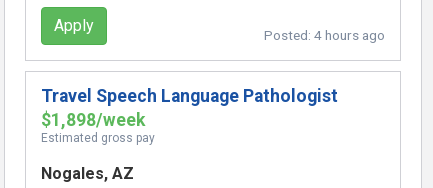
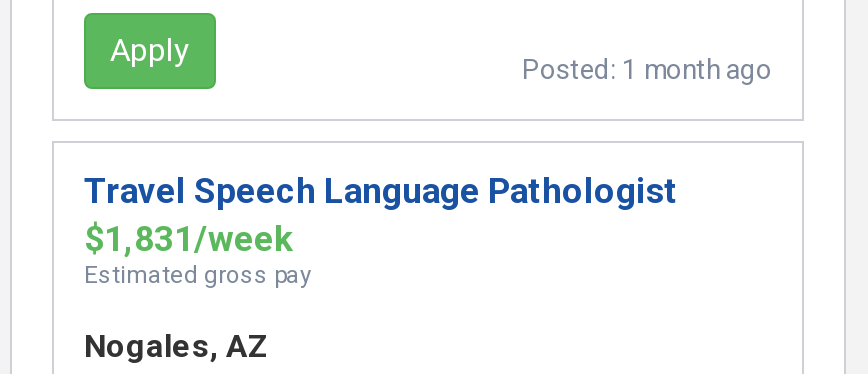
- Posted: 4 hours ago
+ Posted: 1 month ago

- $1,898/week
+ $1,831/week
